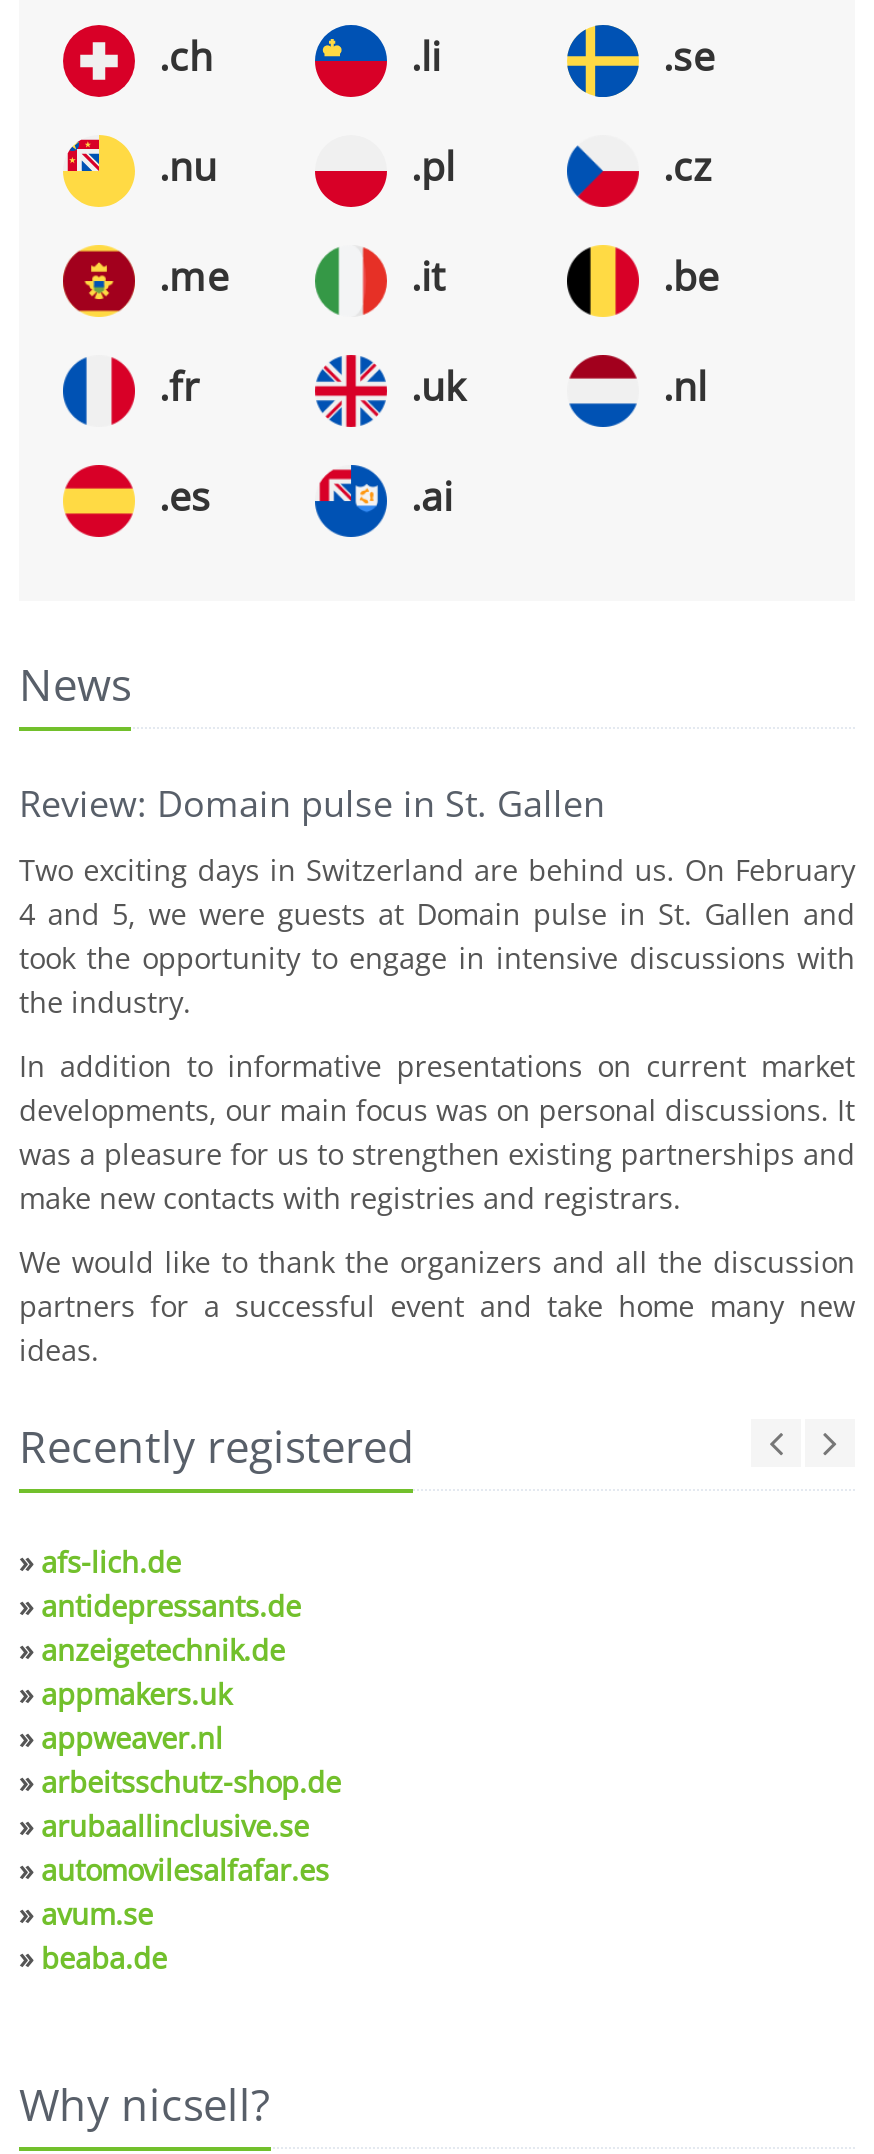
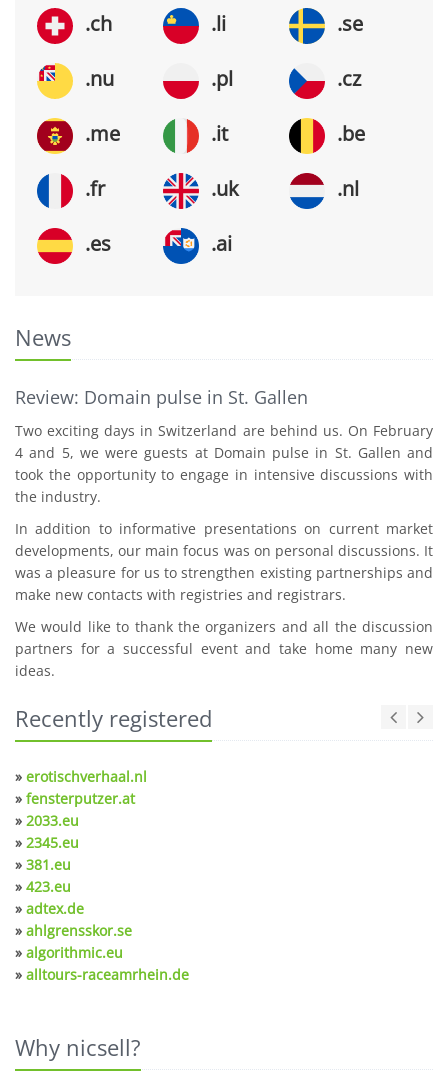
- » afs-lich.de
- » antidepressants.de
- » anzeigetechnik.de
- » appmakers.uk
- » appweaver.nl
- » arbeitsschutz-shop.de
- » arubaallinclusive.se
- » automovilesalfafar.es
- » avum.se
- » beaba.de
+ » erotischverhaal.nl
+ » fensterputzer.at
+ » 2033.eu
+ » 2345.eu
+ » 381.eu
+ » 423.eu
+ » adtex.de
+ » ahlgrensskor.se
+ » algorithmic.eu
+ » alltours-raceamrhein.de
